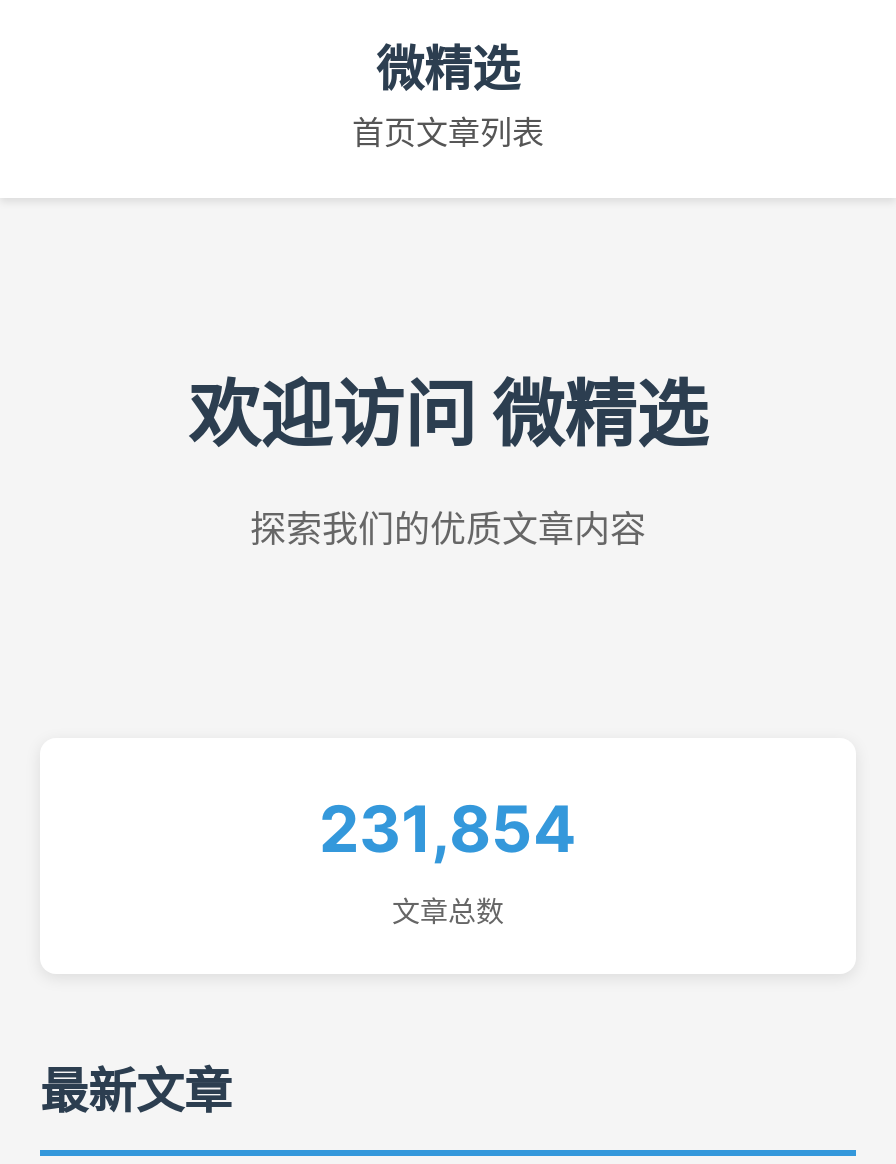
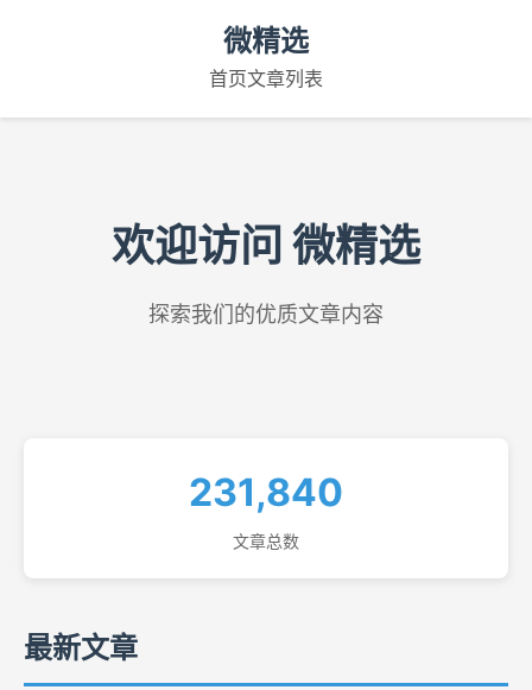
- 231,854
+ 231,840
